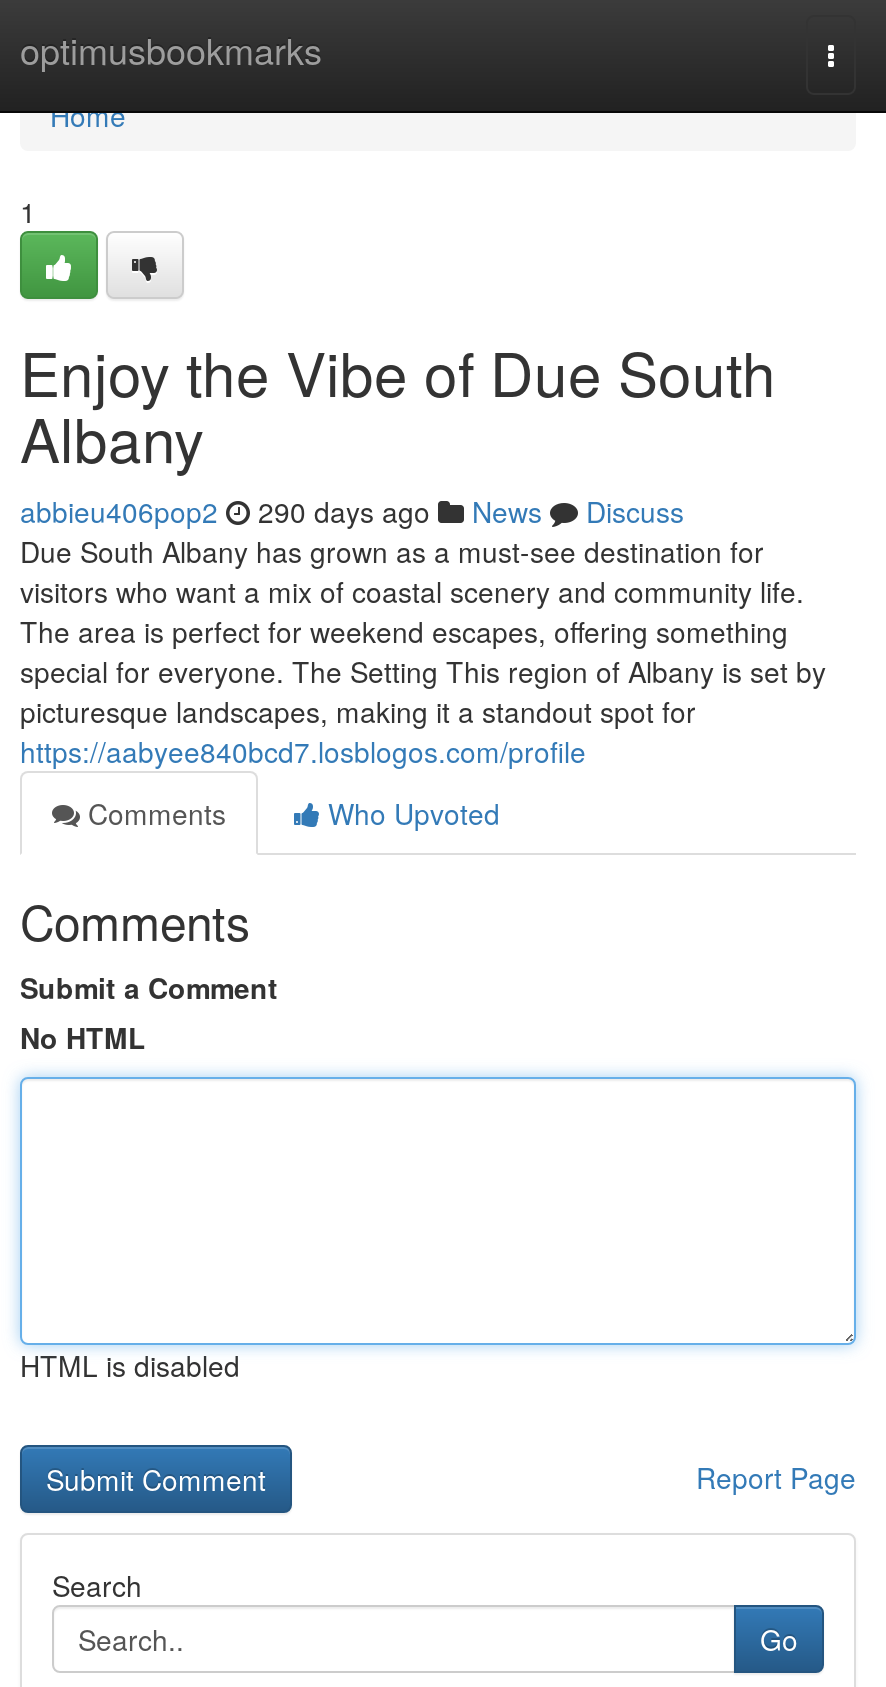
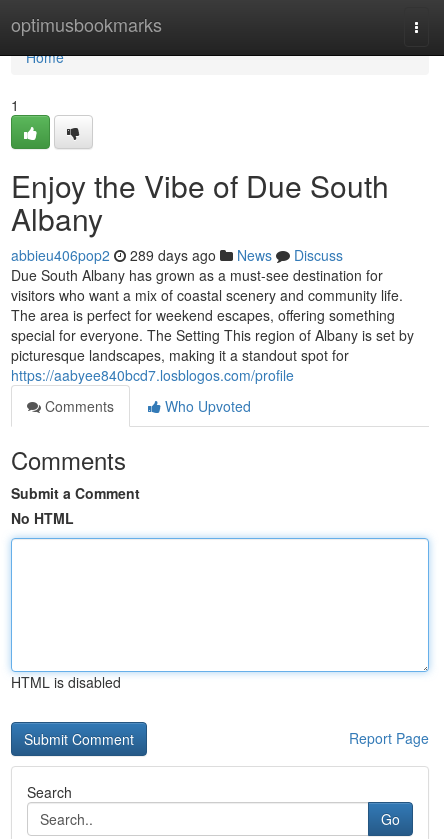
- abbieu406pop2 290 days ago News Discuss
+ abbieu406pop2 289 days ago News Discuss
